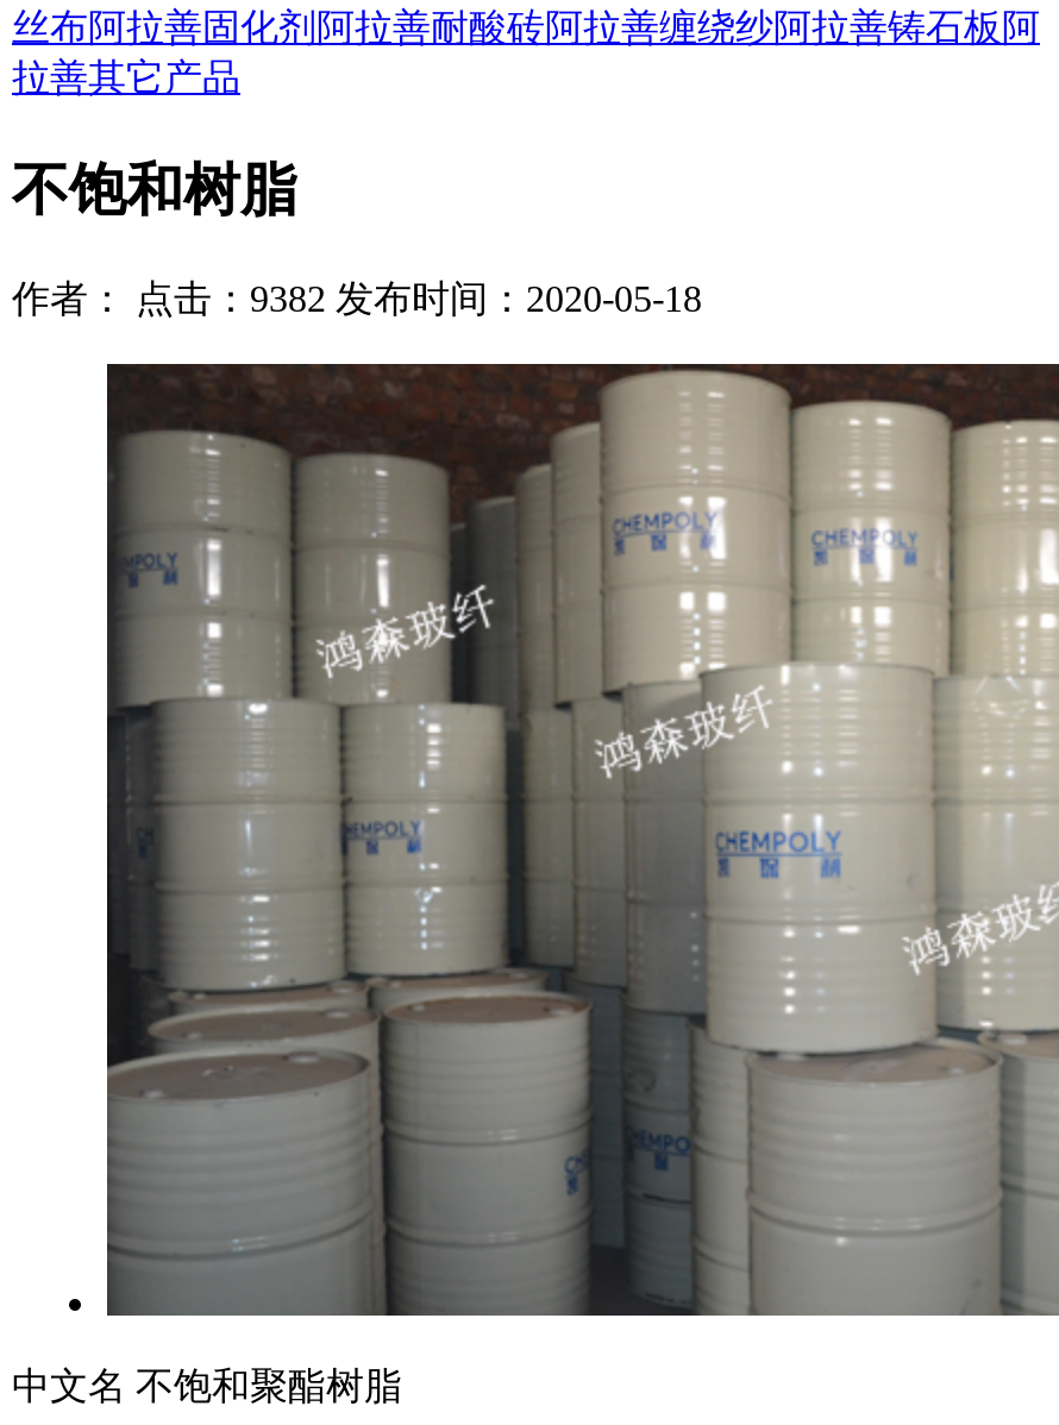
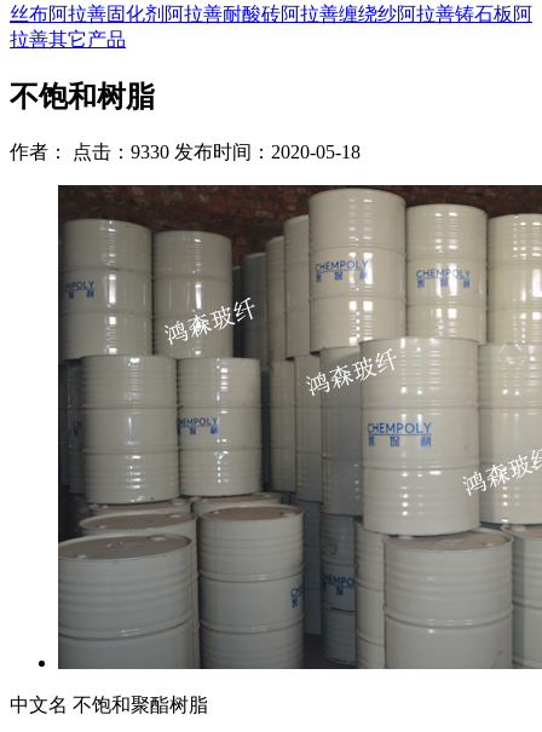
- 作者： 点击：9382 发布时间：2020-05-18
+ 作者： 点击：9330 发布时间：2020-05-18
